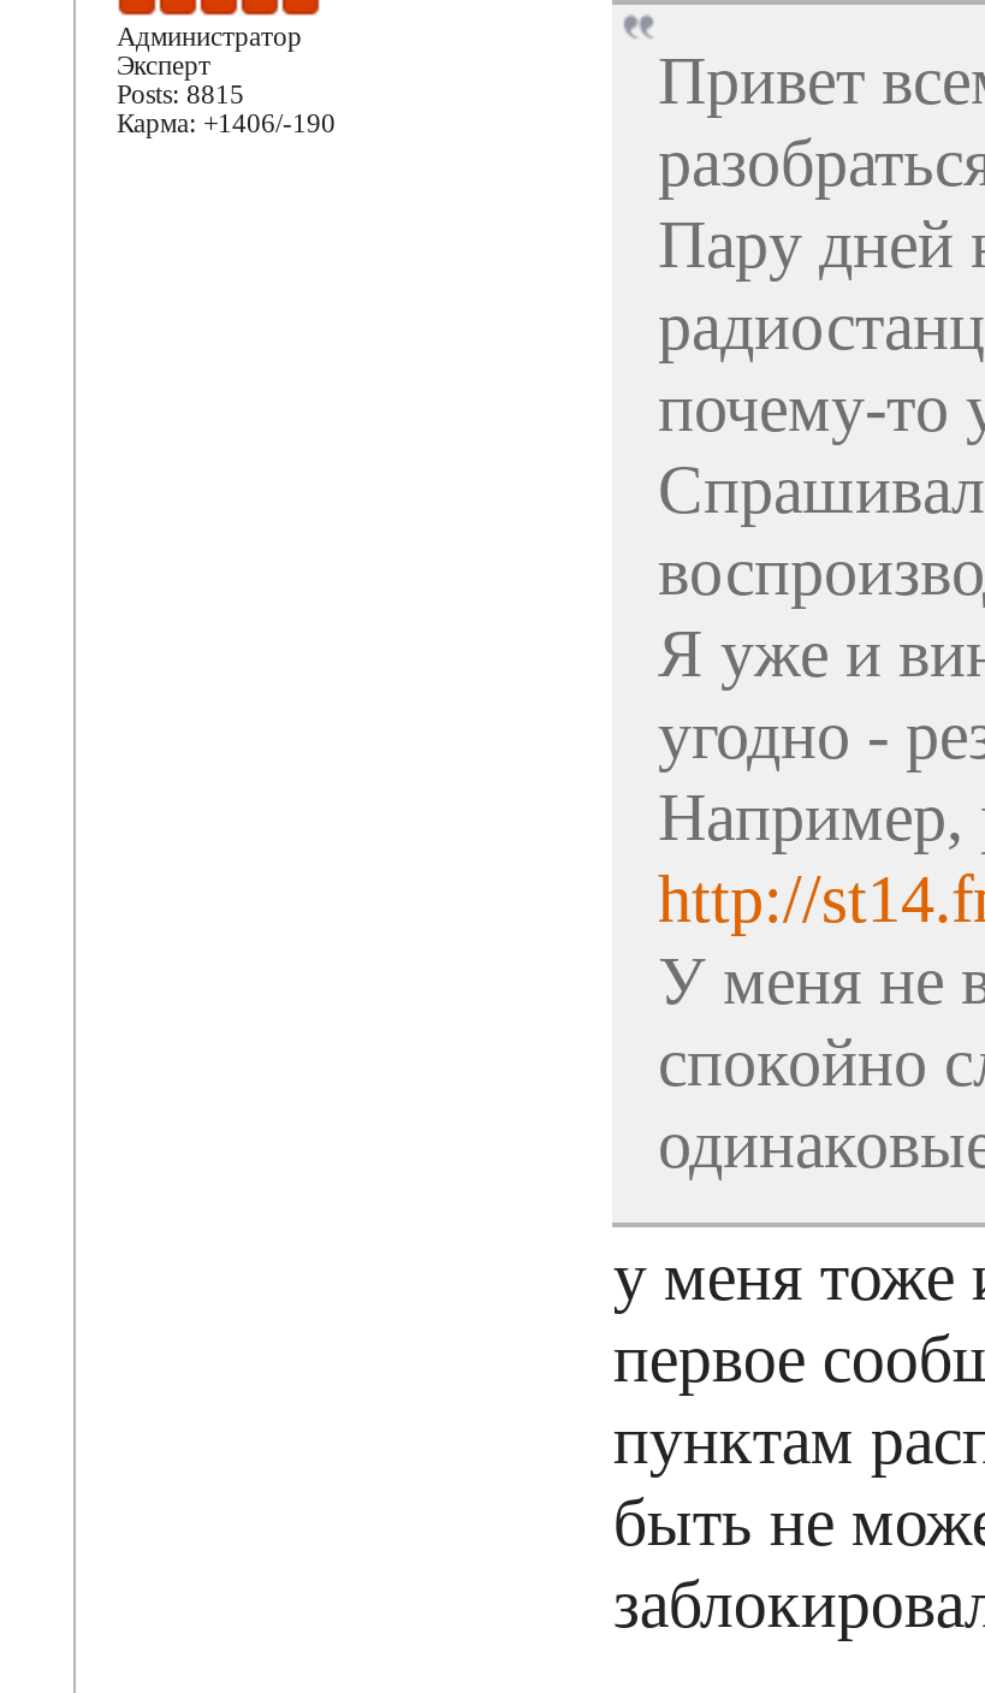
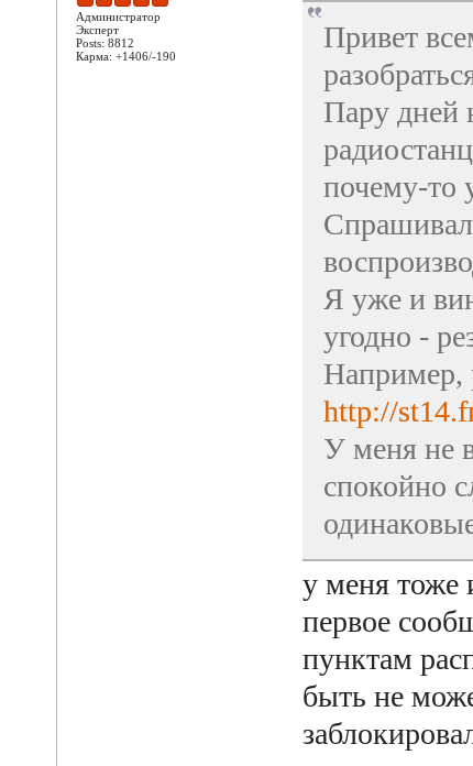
- Posts: 8815
+ Posts: 8812
